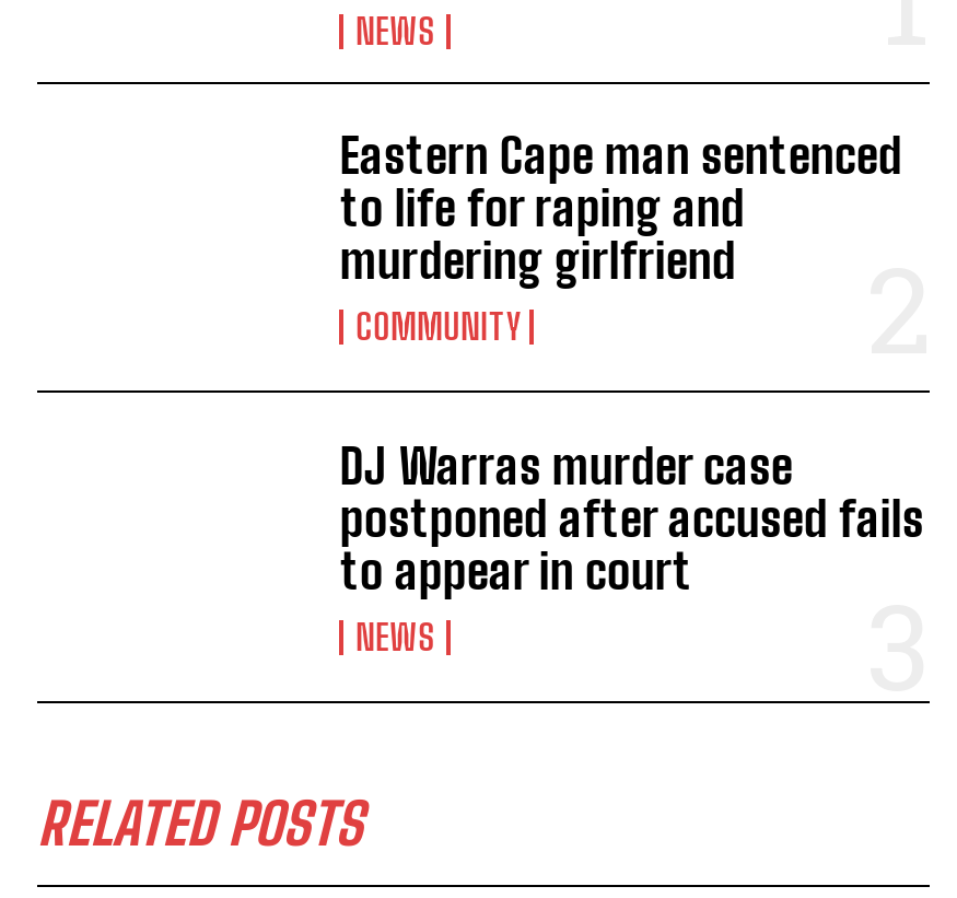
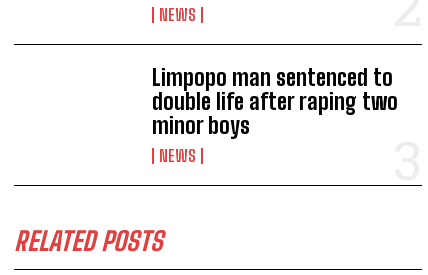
- Eastern Cape man sentenced
- to life for raping and
- murdering girlfriend
- COMMUNITY
- DJ Warras murder case
- postponed after accused fails
- to appear in court
+ Limpopo man sentenced to
+ double life after raping two
+ minor boys
